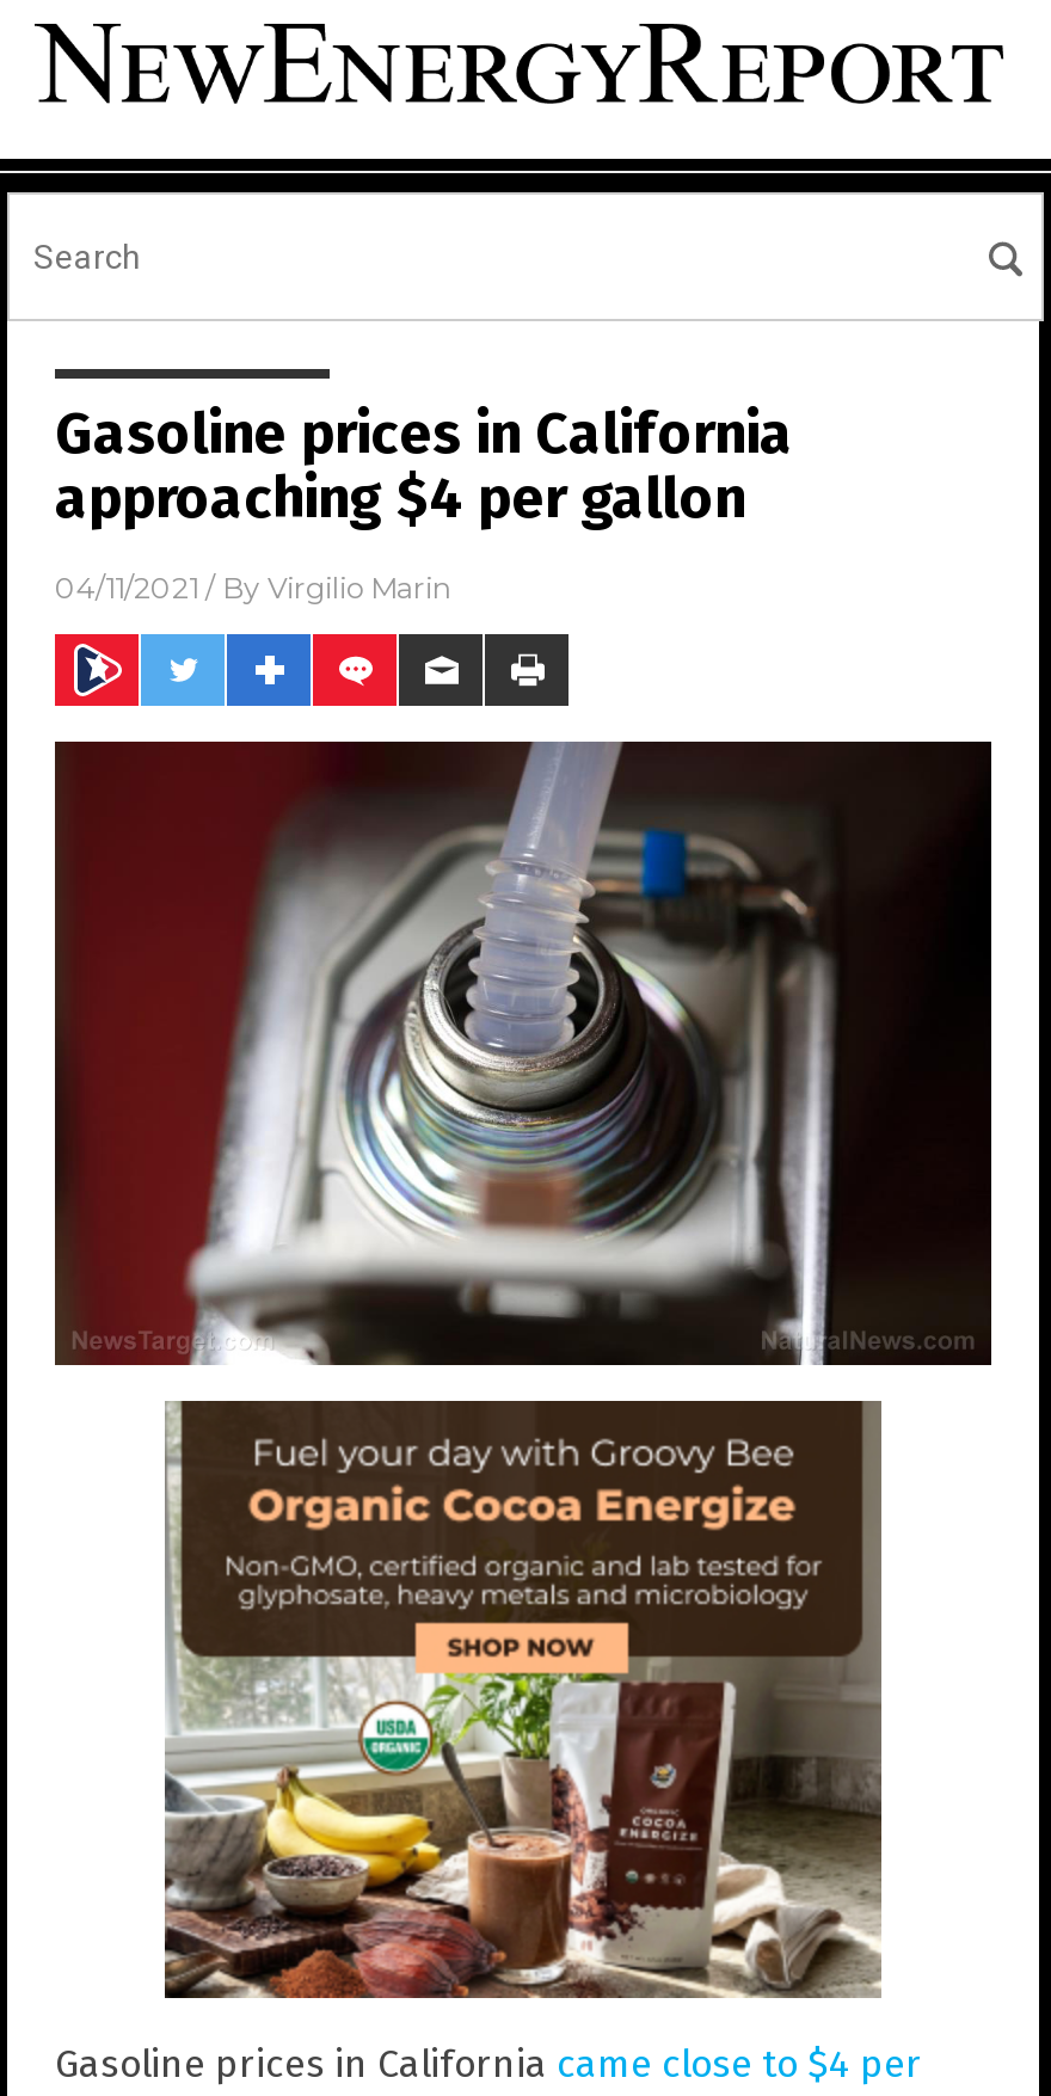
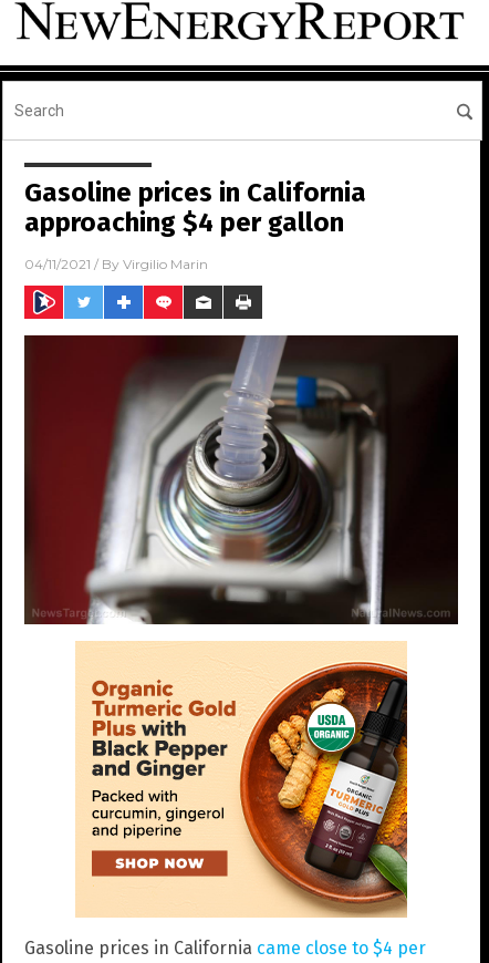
- [image]
+ [image]
